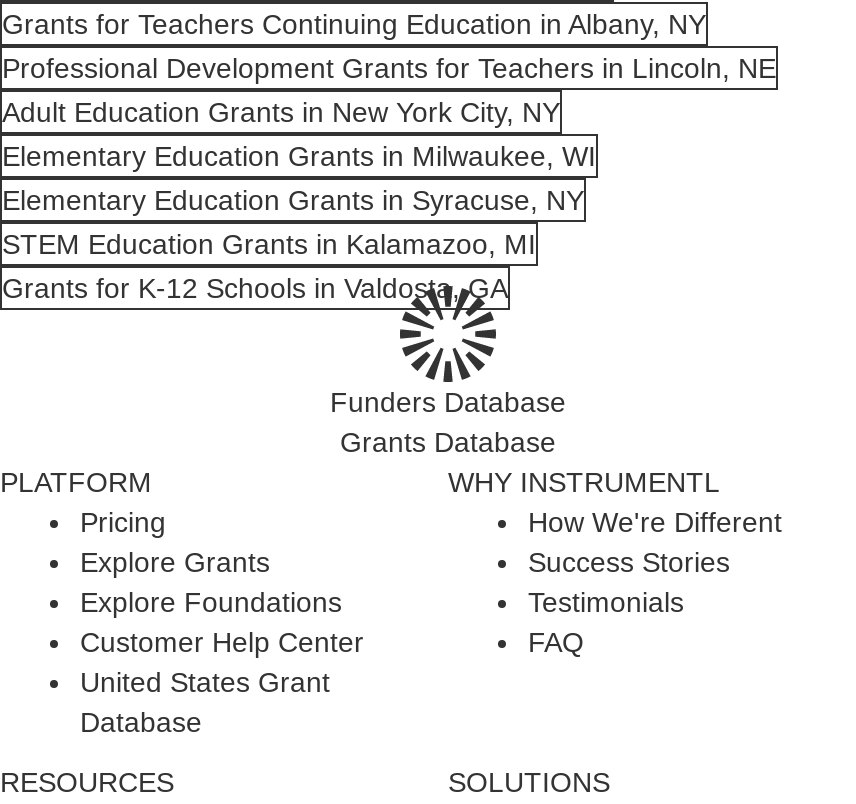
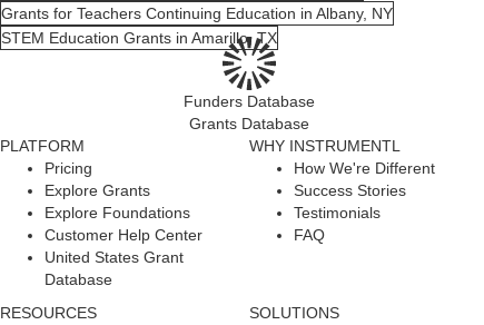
- Professional Development Grants for Teachers in Lincoln, NE
- Adult Education Grants in New York City, NY
- Elementary Education Grants in Milwaukee, WI
- Elementary Education Grants in Syracuse, NY
- STEM Education Grants in Kalamazoo, MI
- Grants for K-12 Schools in Valdosta, GA
+ STEM Education Grants in Amarillo, TX
